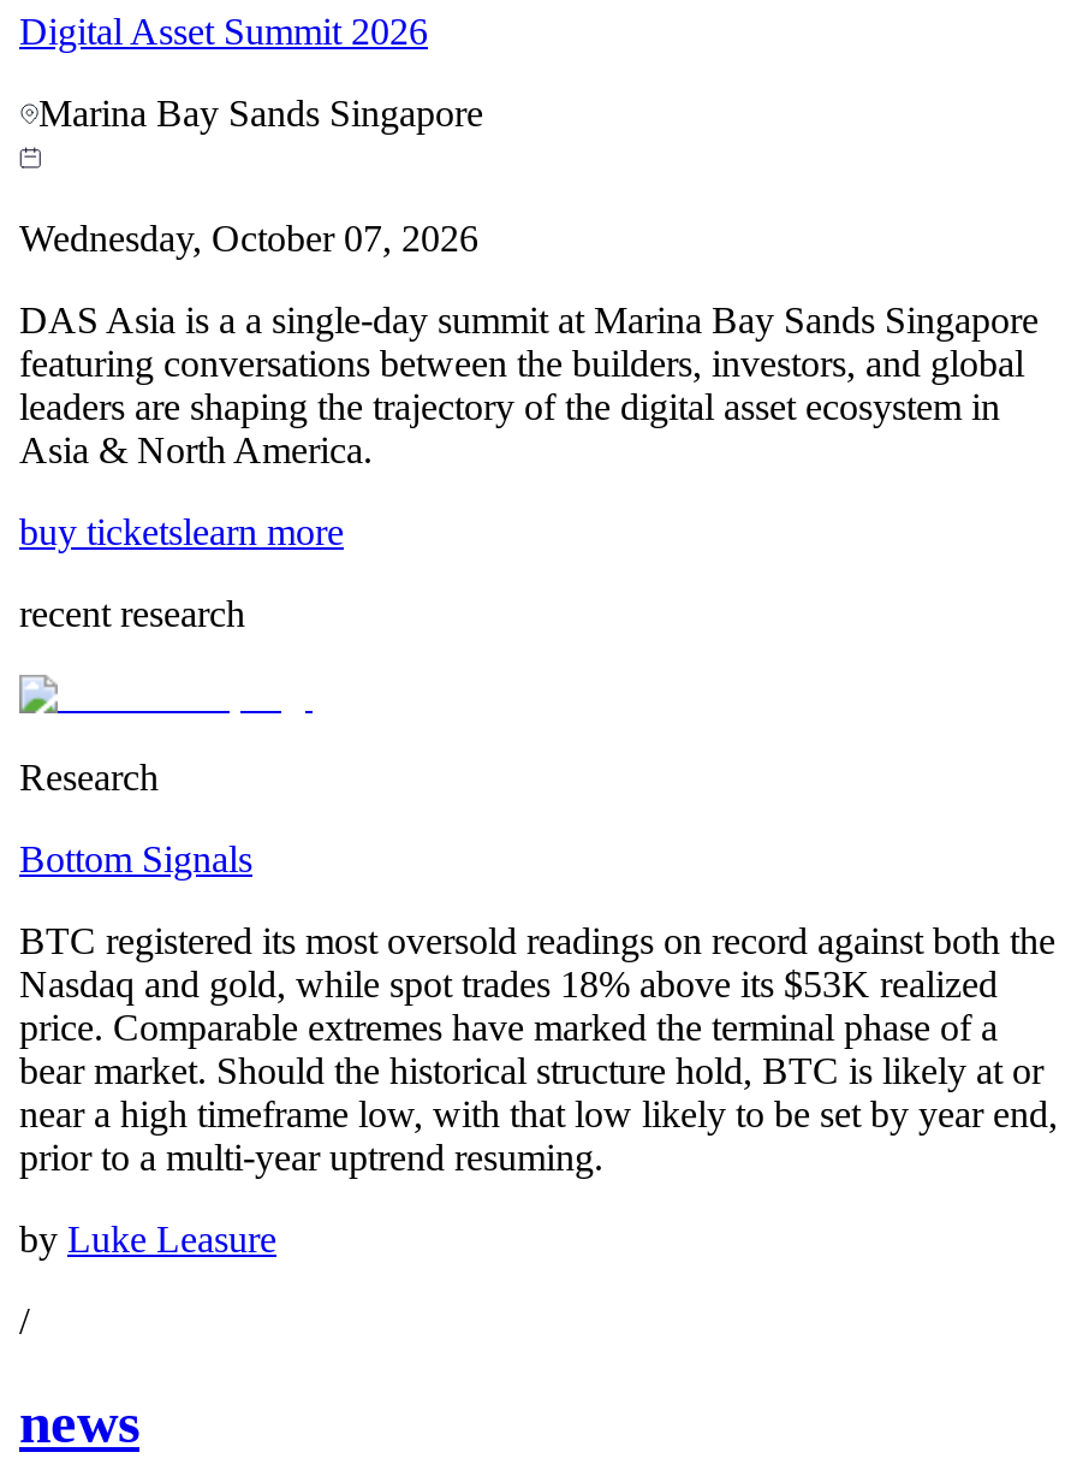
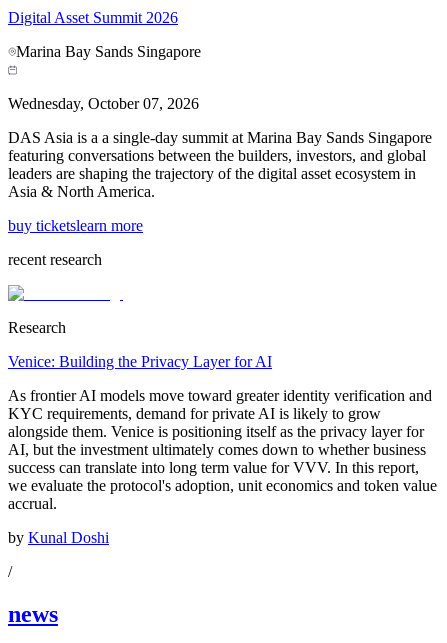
- Bottom Signals
+ Venice: Building the Privacy Layer for AI

- BTC registered its most oversold readings on record against both the
- Nasdaq and gold, while spot trades 18% above its $53K realized
- price. Comparable extremes have marked the terminal phase of a
- bear market. Should the historical structure hold, BTC is likely at or
- near a high timeframe low, with that low likely to be set by year end,
- prior to a multi-year uptrend resuming.
+ As frontier AI models move toward greater identity verification and
+ KYC requirements, demand for private AI is likely to grow
+ alongside them. Venice is positioning itself as the privacy layer for
+ AI, but the investment ultimately comes down to whether business
+ success can translate into long term value for VVV. In this report,
+ we evaluate the protocol's adoption, unit economics and token value
+ accrual.

- by Luke Leasure
+ by Kunal Doshi
